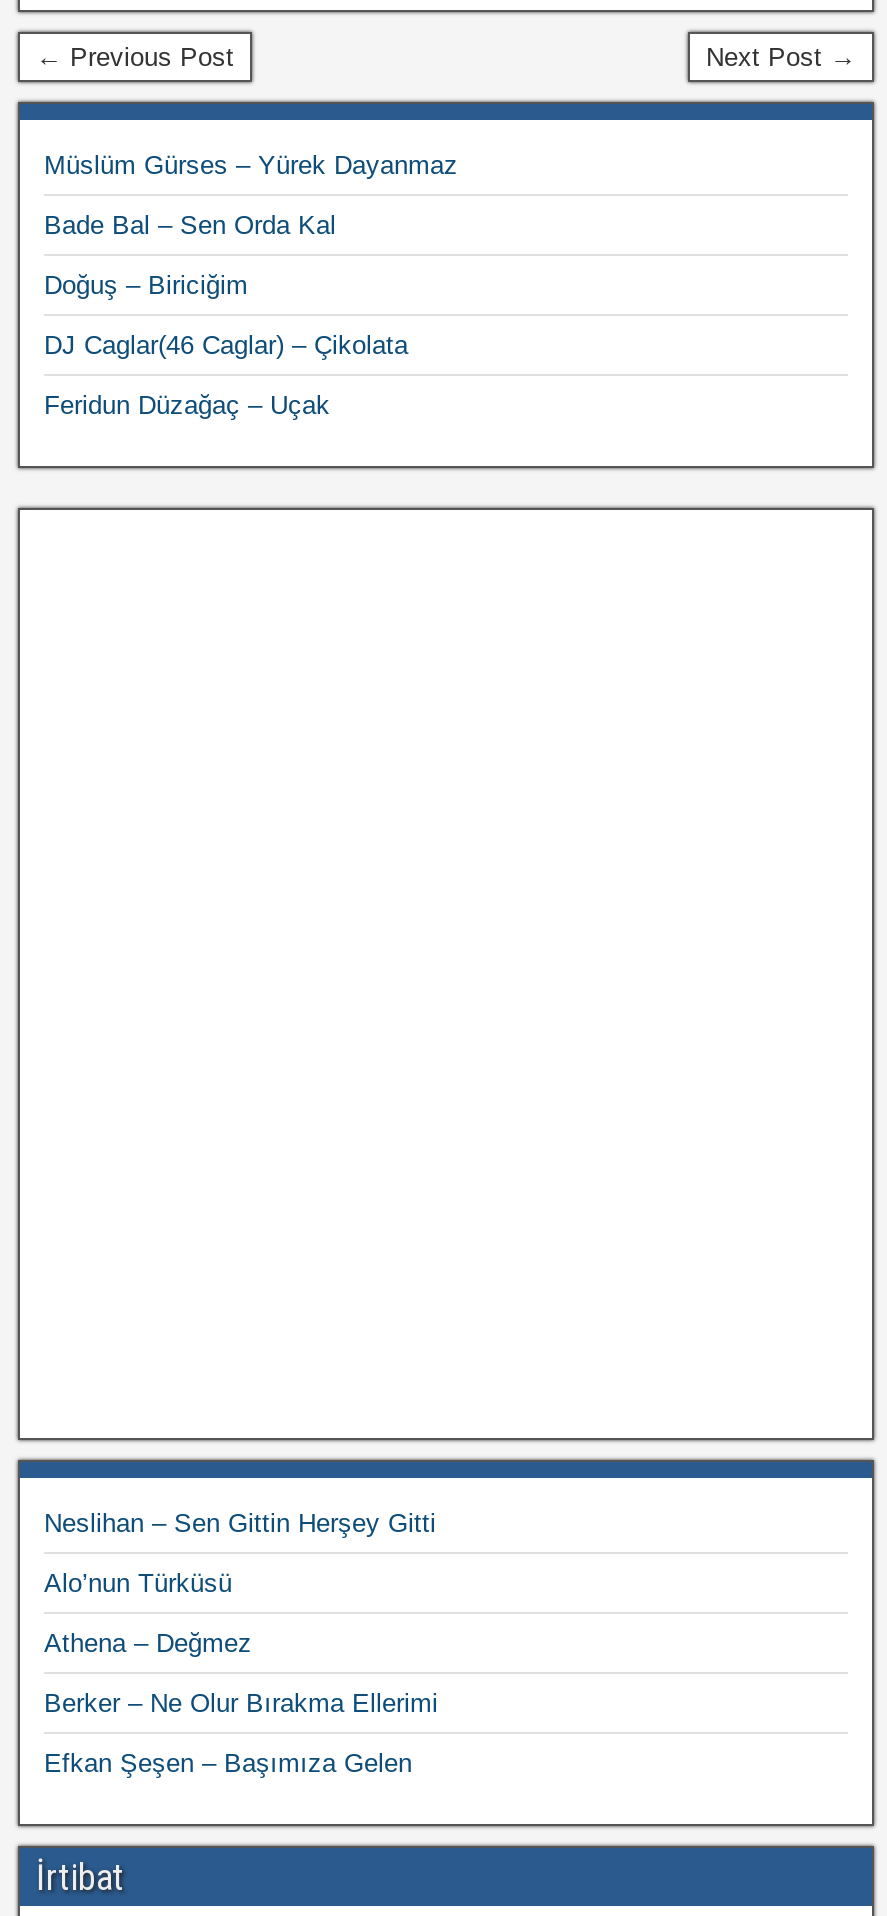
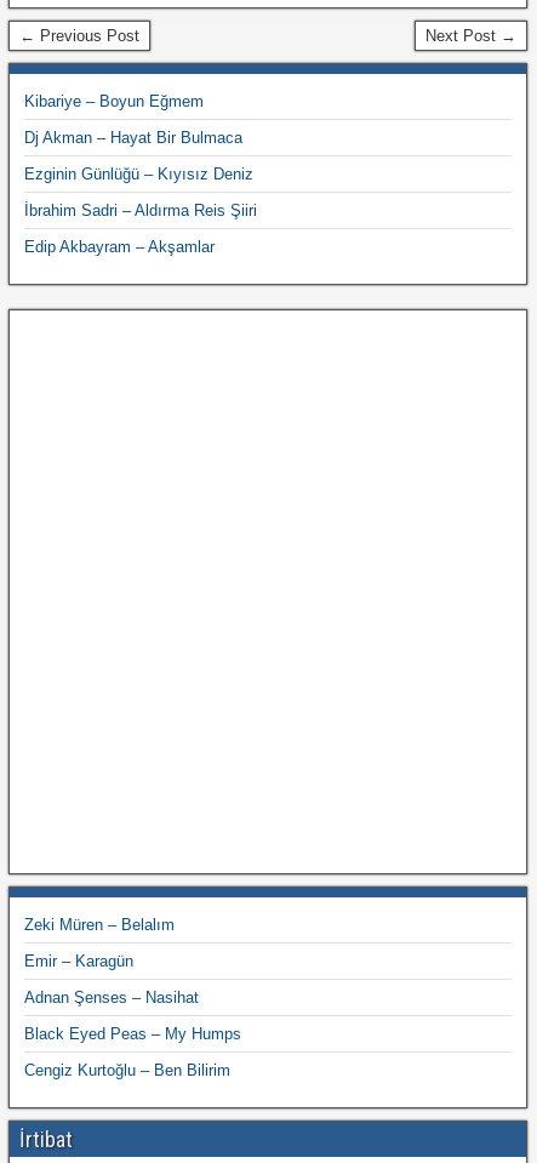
- Müslüm Gürses – Yürek Dayanmaz
+ Kibariye – Boyun Eğmem

- Bade Bal – Sen Orda Kal
+ Dj Akman – Hayat Bir Bulmaca

- Doğuş – Biriciğim
+ Ezginin Günlüğü – Kıyısız Deniz

- DJ Caglar(46 Caglar) – Çikolata
+ İbrahim Sadri – Aldırma Reis Şiiri

- Feridun Düzağaç – Uçak
+ Edip Akbayram – Akşamlar

- Neslihan – Sen Gittin Herşey Gitti
+ Zeki Müren – Belalım

- Alo’nun Türküsü
+ Emir – Karagün

- Athena – Değmez
+ Adnan Şenses – Nasihat

- Berker – Ne Olur Bırakma Ellerimi
+ Black Eyed Peas – My Humps

- Efkan Şeşen – Başımıza Gelen
+ Cengiz Kurtoğlu – Ben Bilirim
